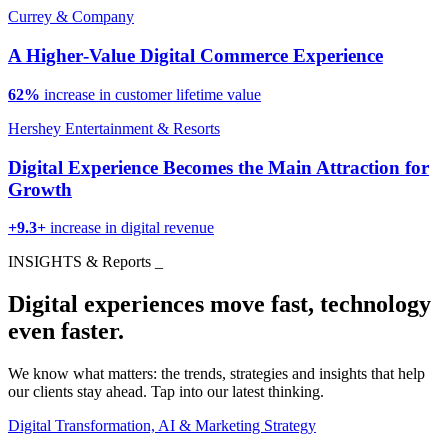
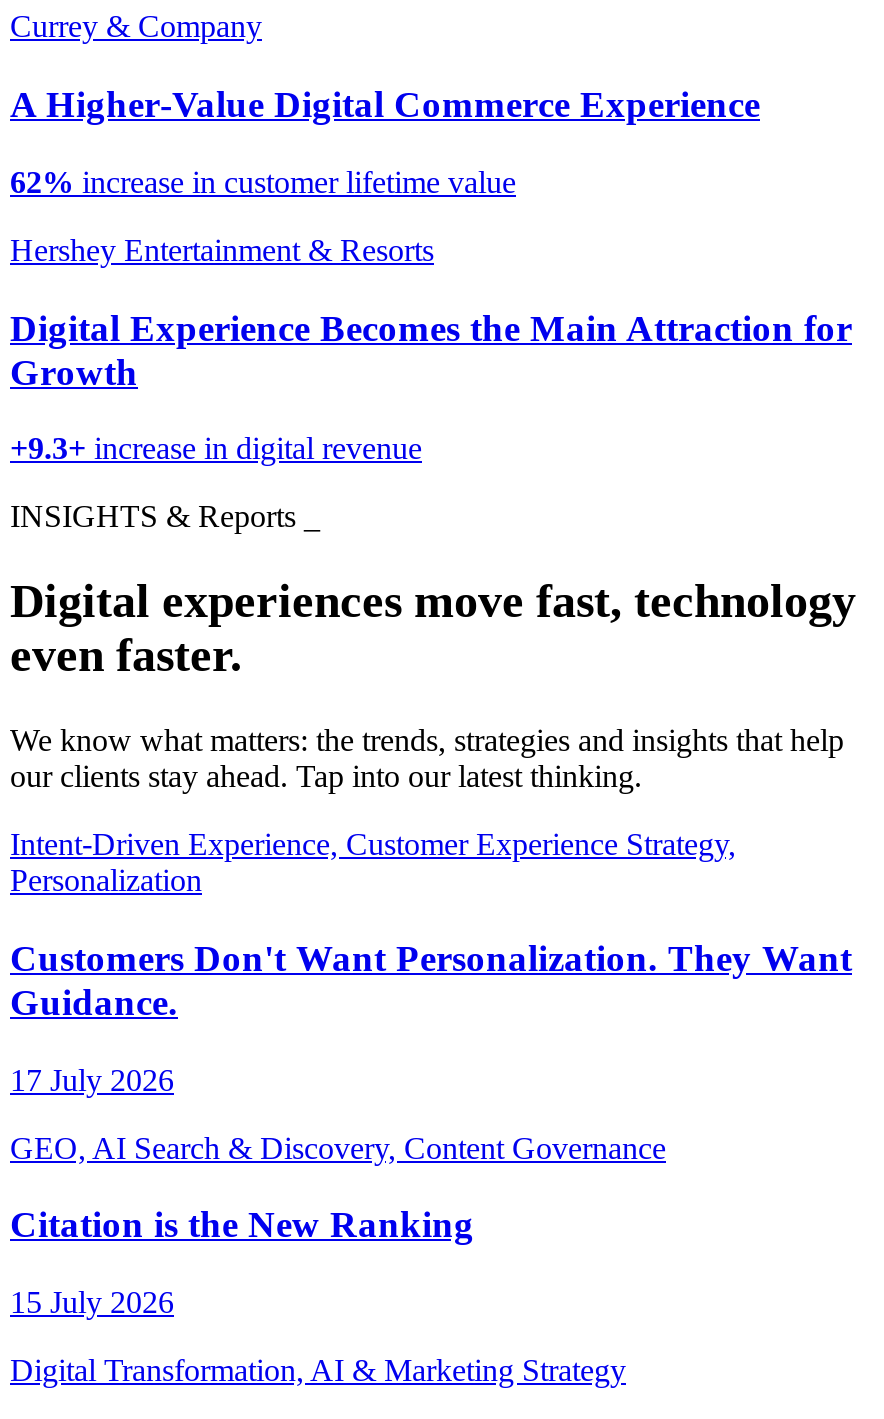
+ Intent-Driven Experience, Customer Experience Strategy,
+ Personalization
+ Customers Don't Want Personalization. They Want
+ Guidance.
+ 17 July 2026
+ GEO, AI Search & Discovery, Content Governance
+ Citation is the New Ranking
+ 15 July 2026
